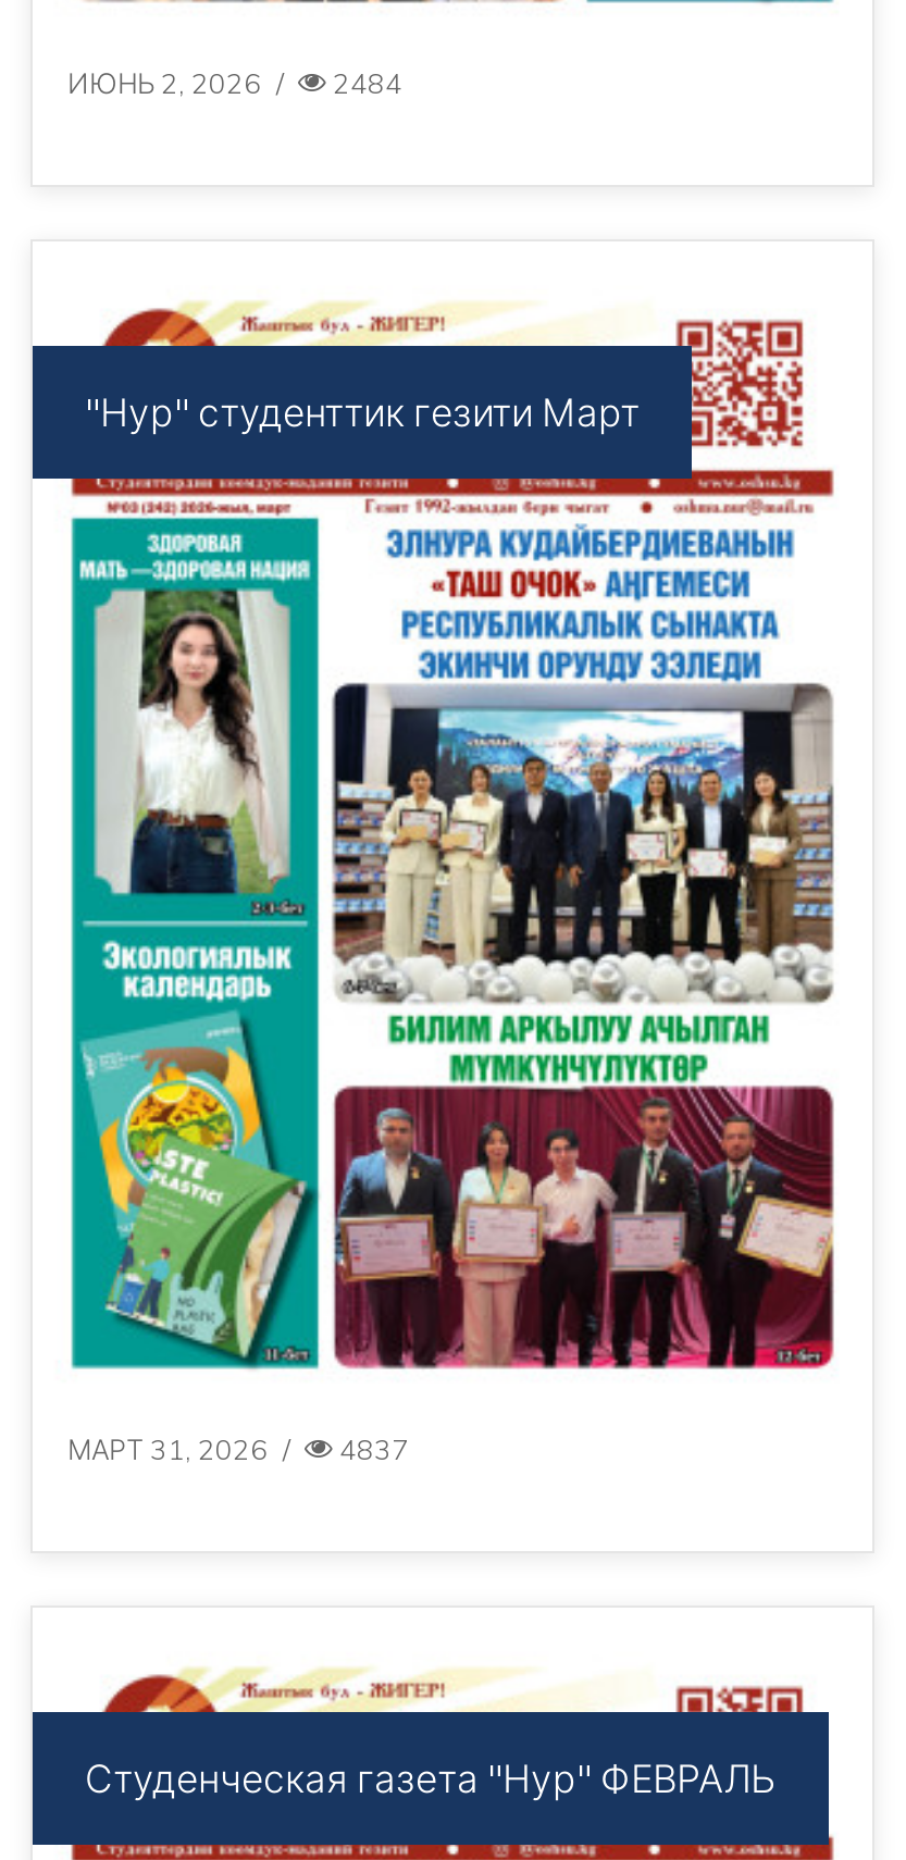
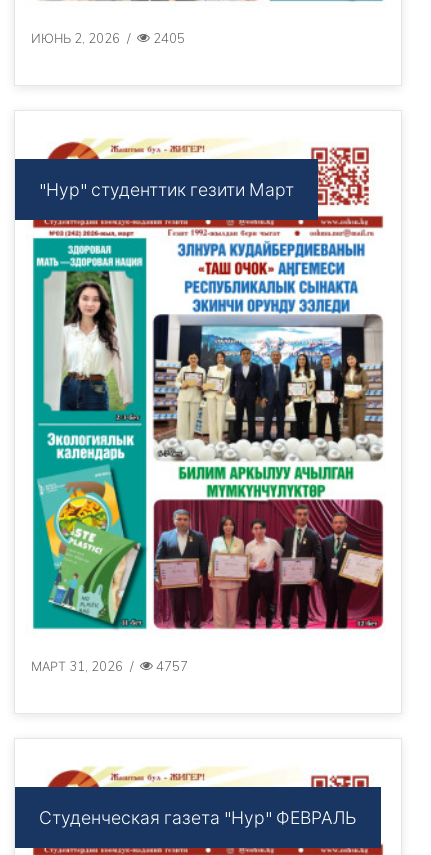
- ИЮНЬ 2, 2026 / 2484
+ ИЮНЬ 2, 2026 / 2405

- МАРТ 31, 2026 / 4837
+ МАРТ 31, 2026 / 4757
